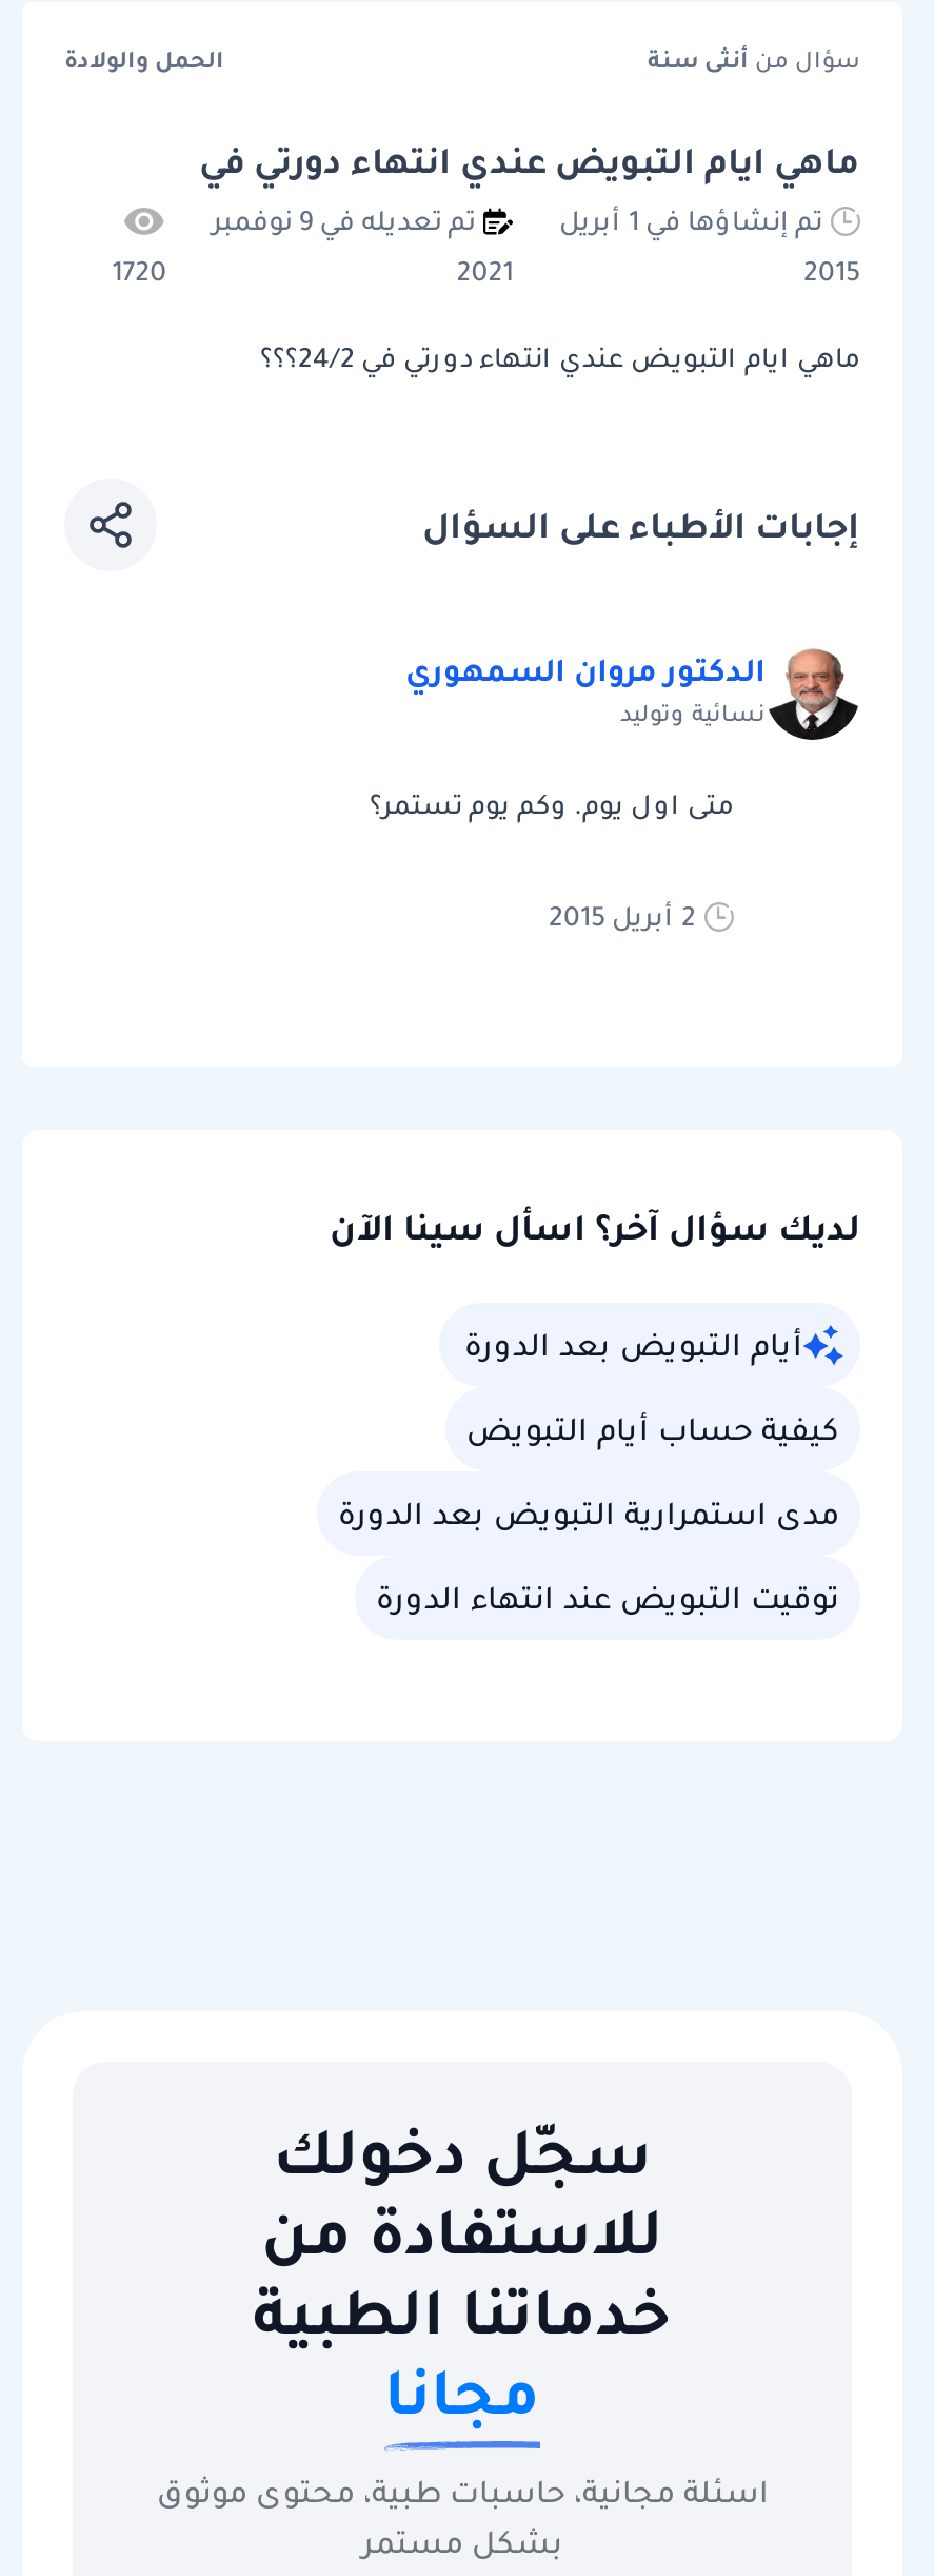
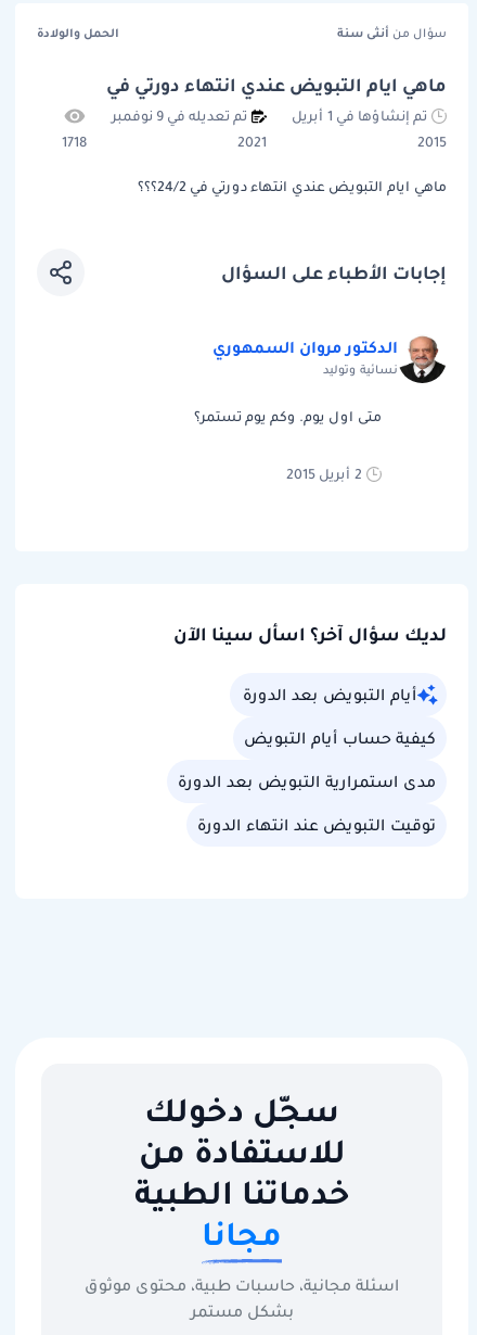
- 1720
+ 1718
